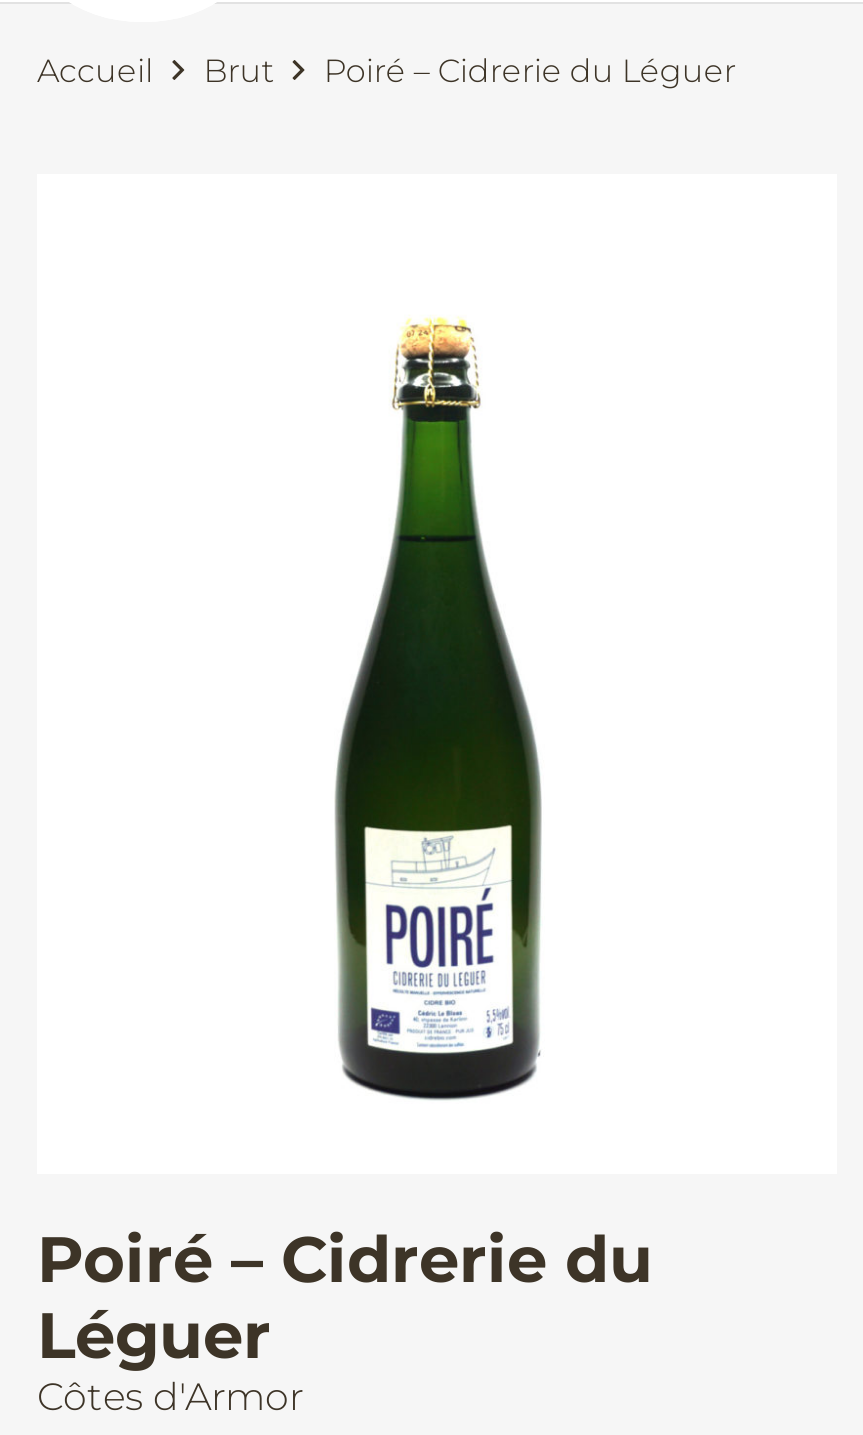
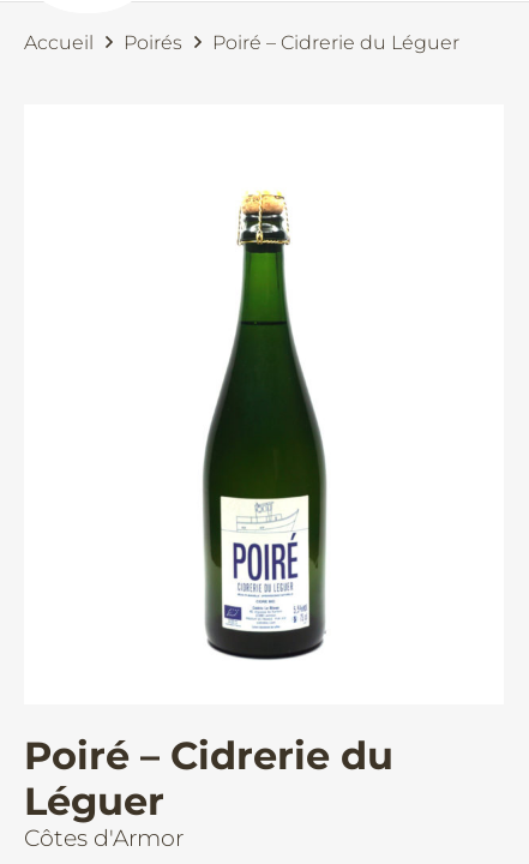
- Brut
+ Poirés
